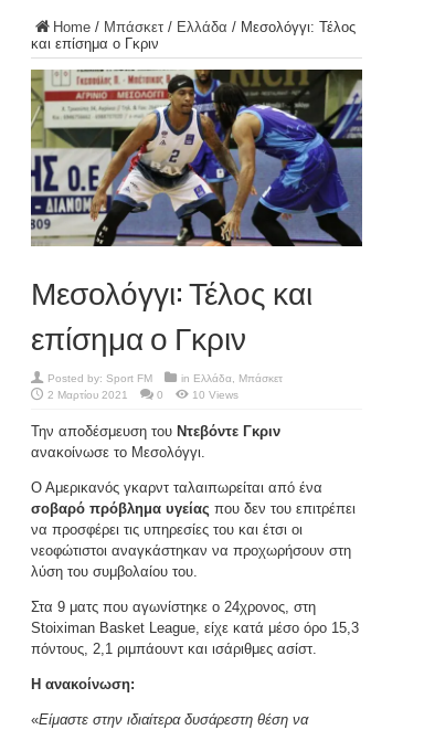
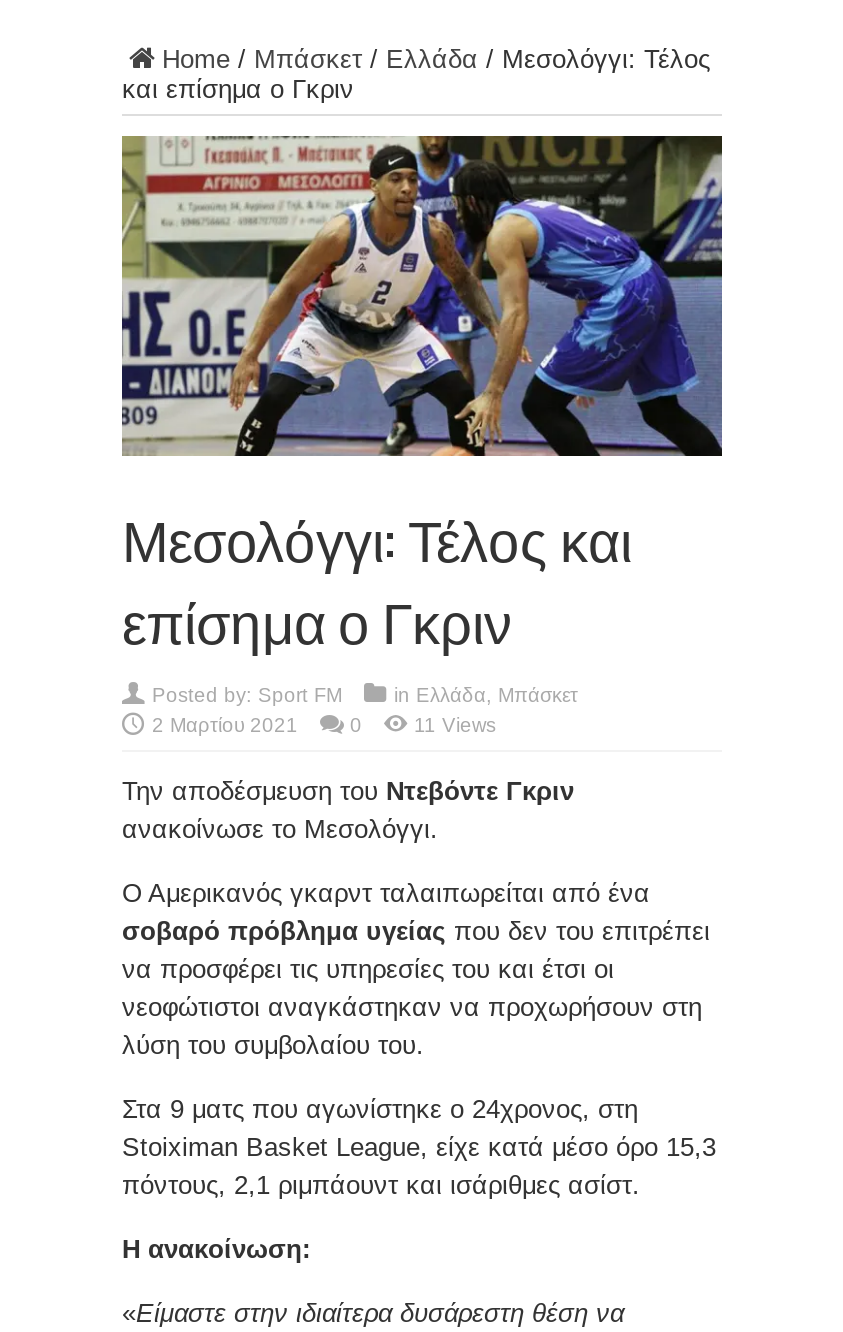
- 10 Views
+ 11 Views
